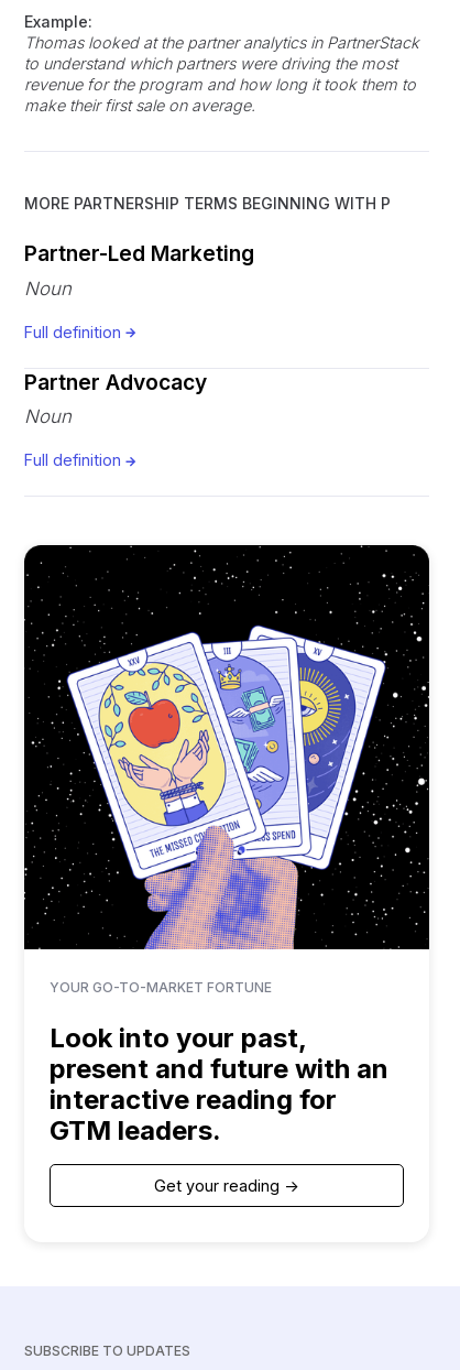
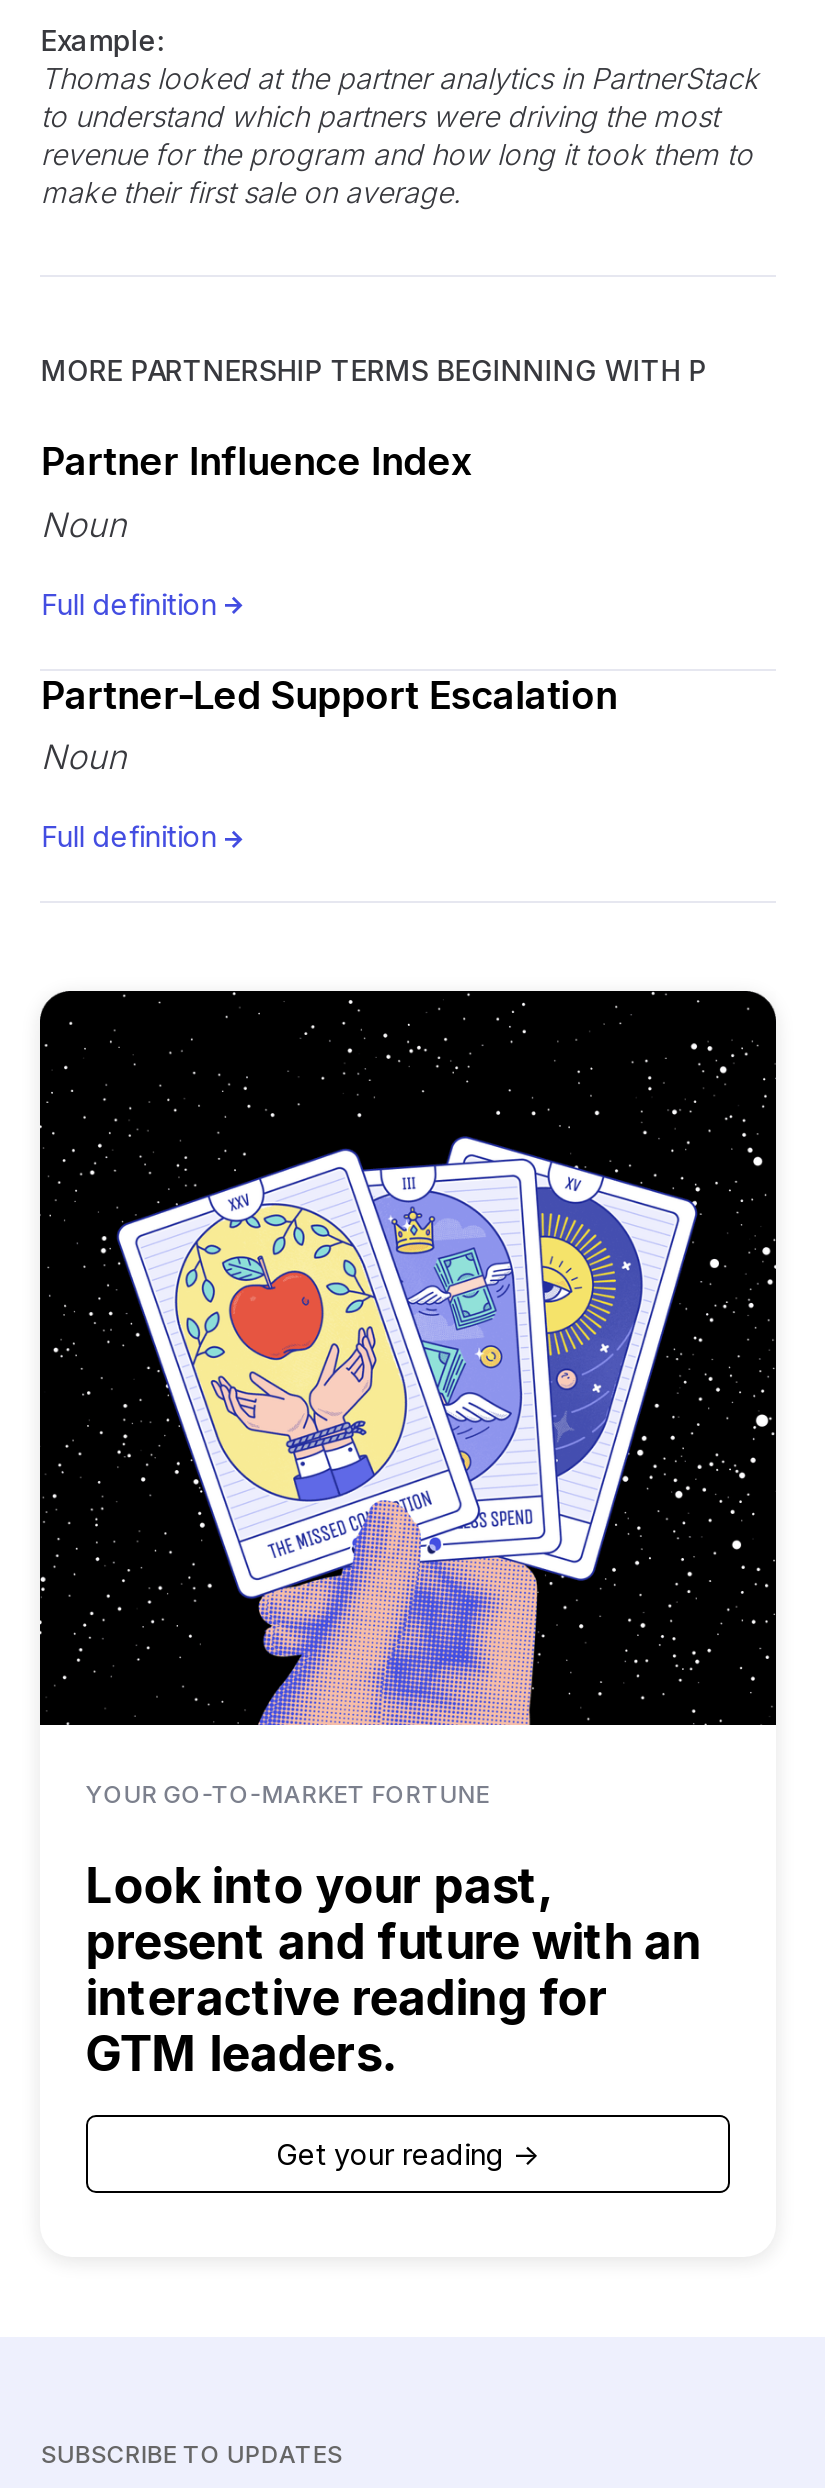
- Partner-Led Marketing
+ Partner Influence Index

- Partner Advocacy
+ Partner-Led Support Escalation
